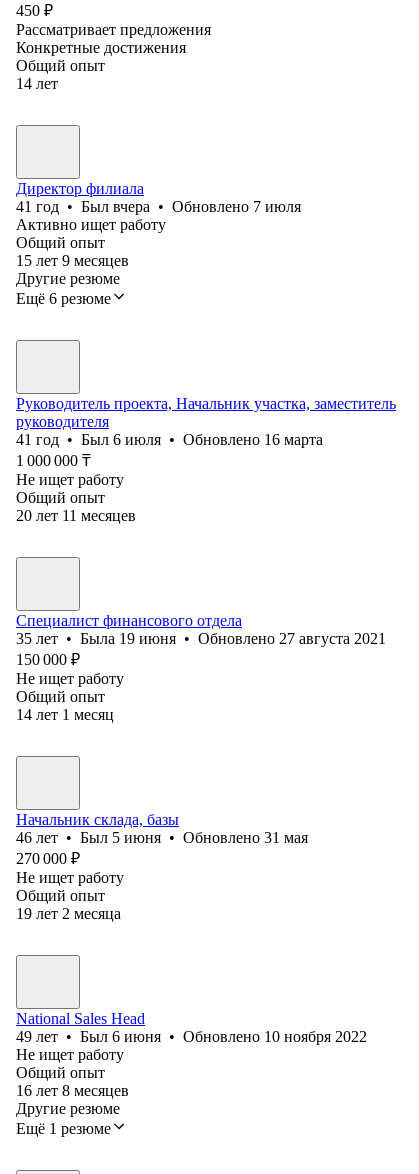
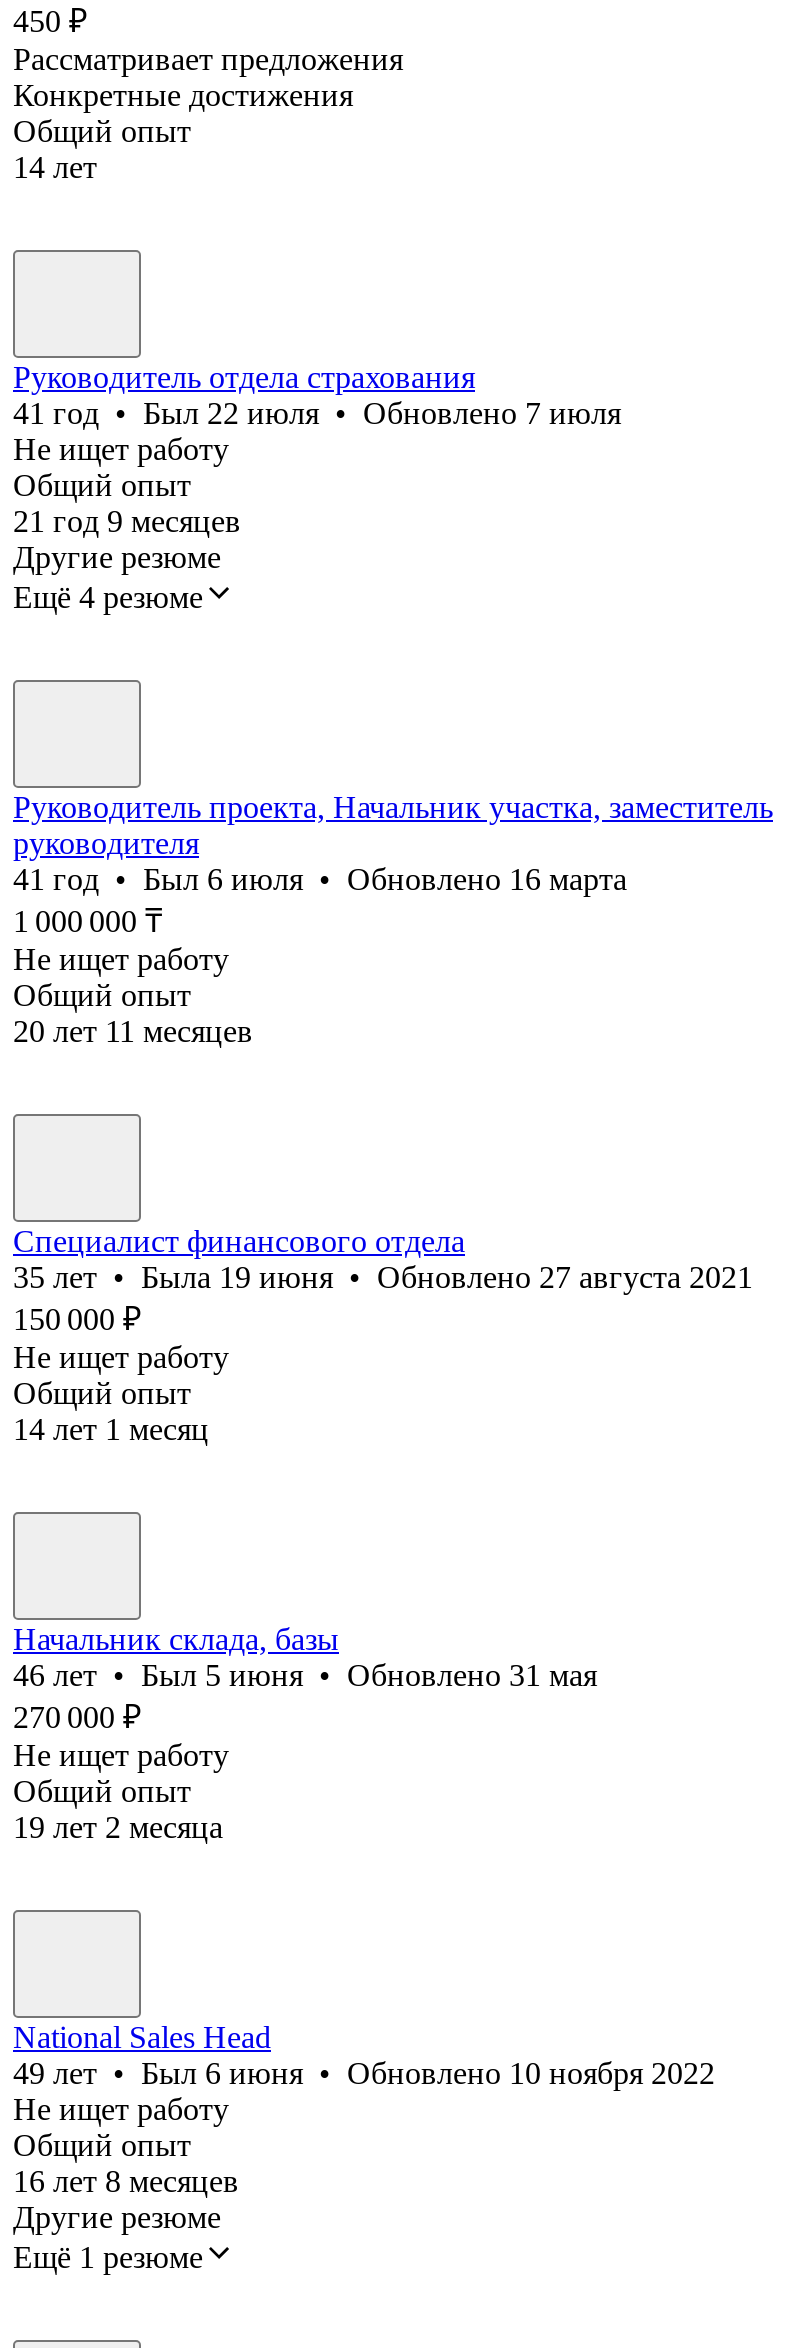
- Директор филиала
- 41 год • Был вчера • Обновлено 7 июля
- Активно ищет работу
+ Руководитель отдела страхования
+ 41 год • Был 22 июля • Обновлено 7 июля
+ Не ищет работу

- 15 лет 9 месяцев
+ 21 год 9 месяцев

- Ещё 6 резюме
+ Ещё 4 резюме
